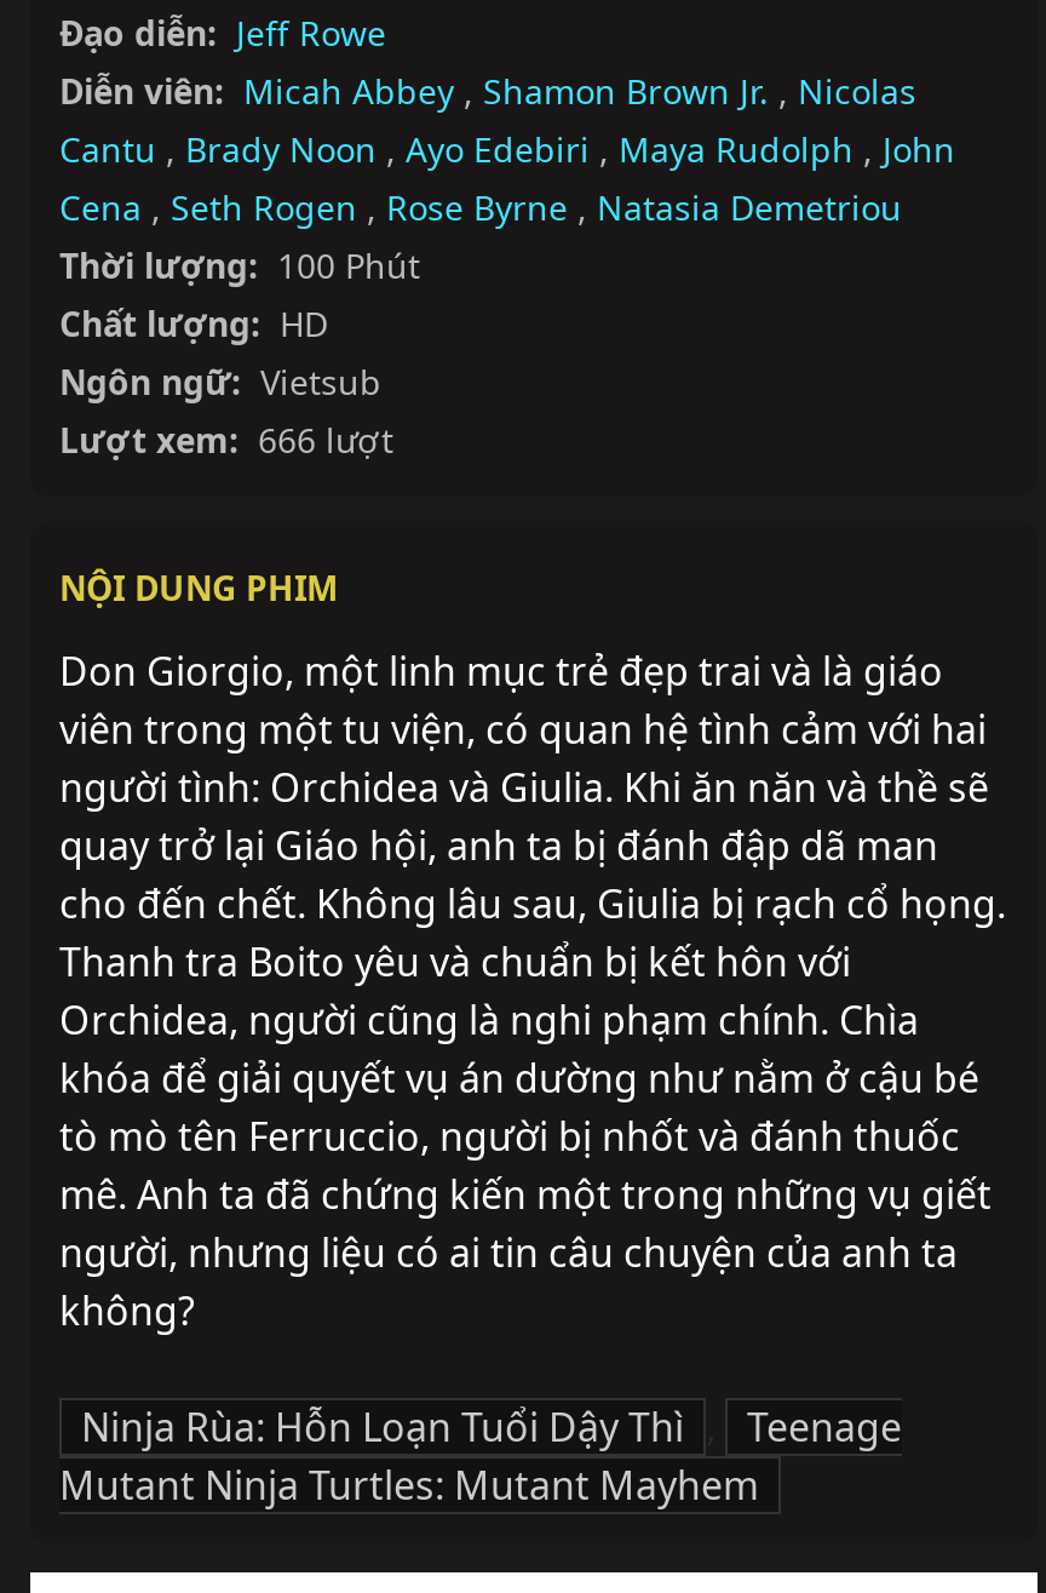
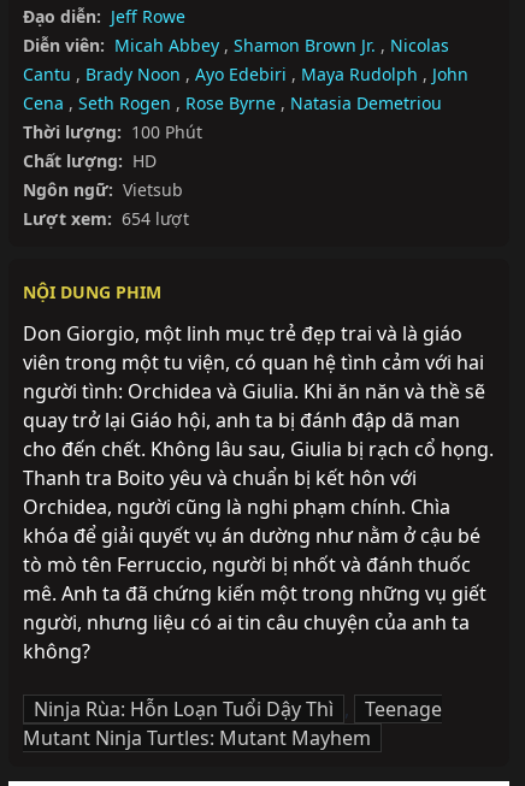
- Lượt xem: 666 lượt
+ Lượt xem: 654 lượt
